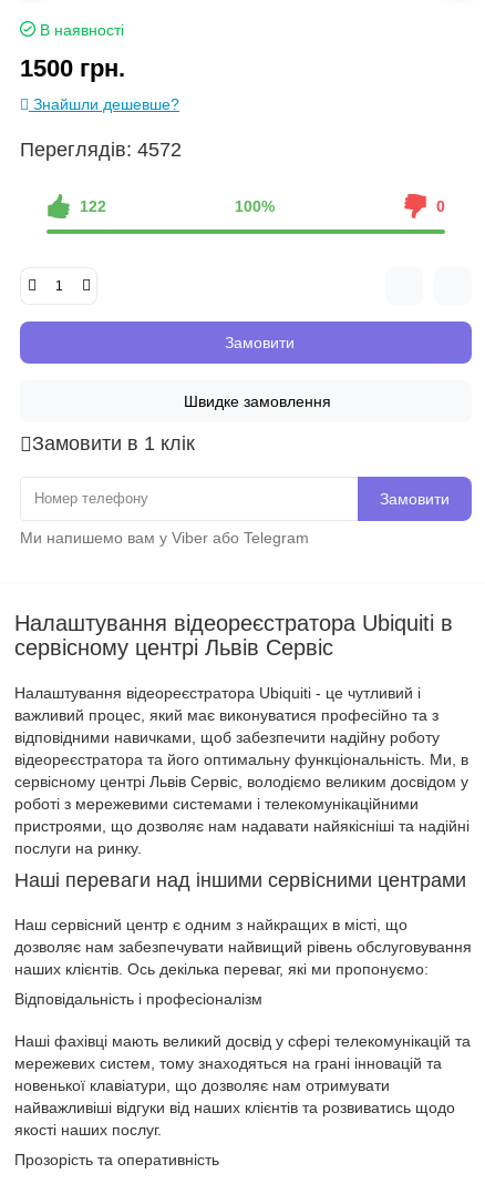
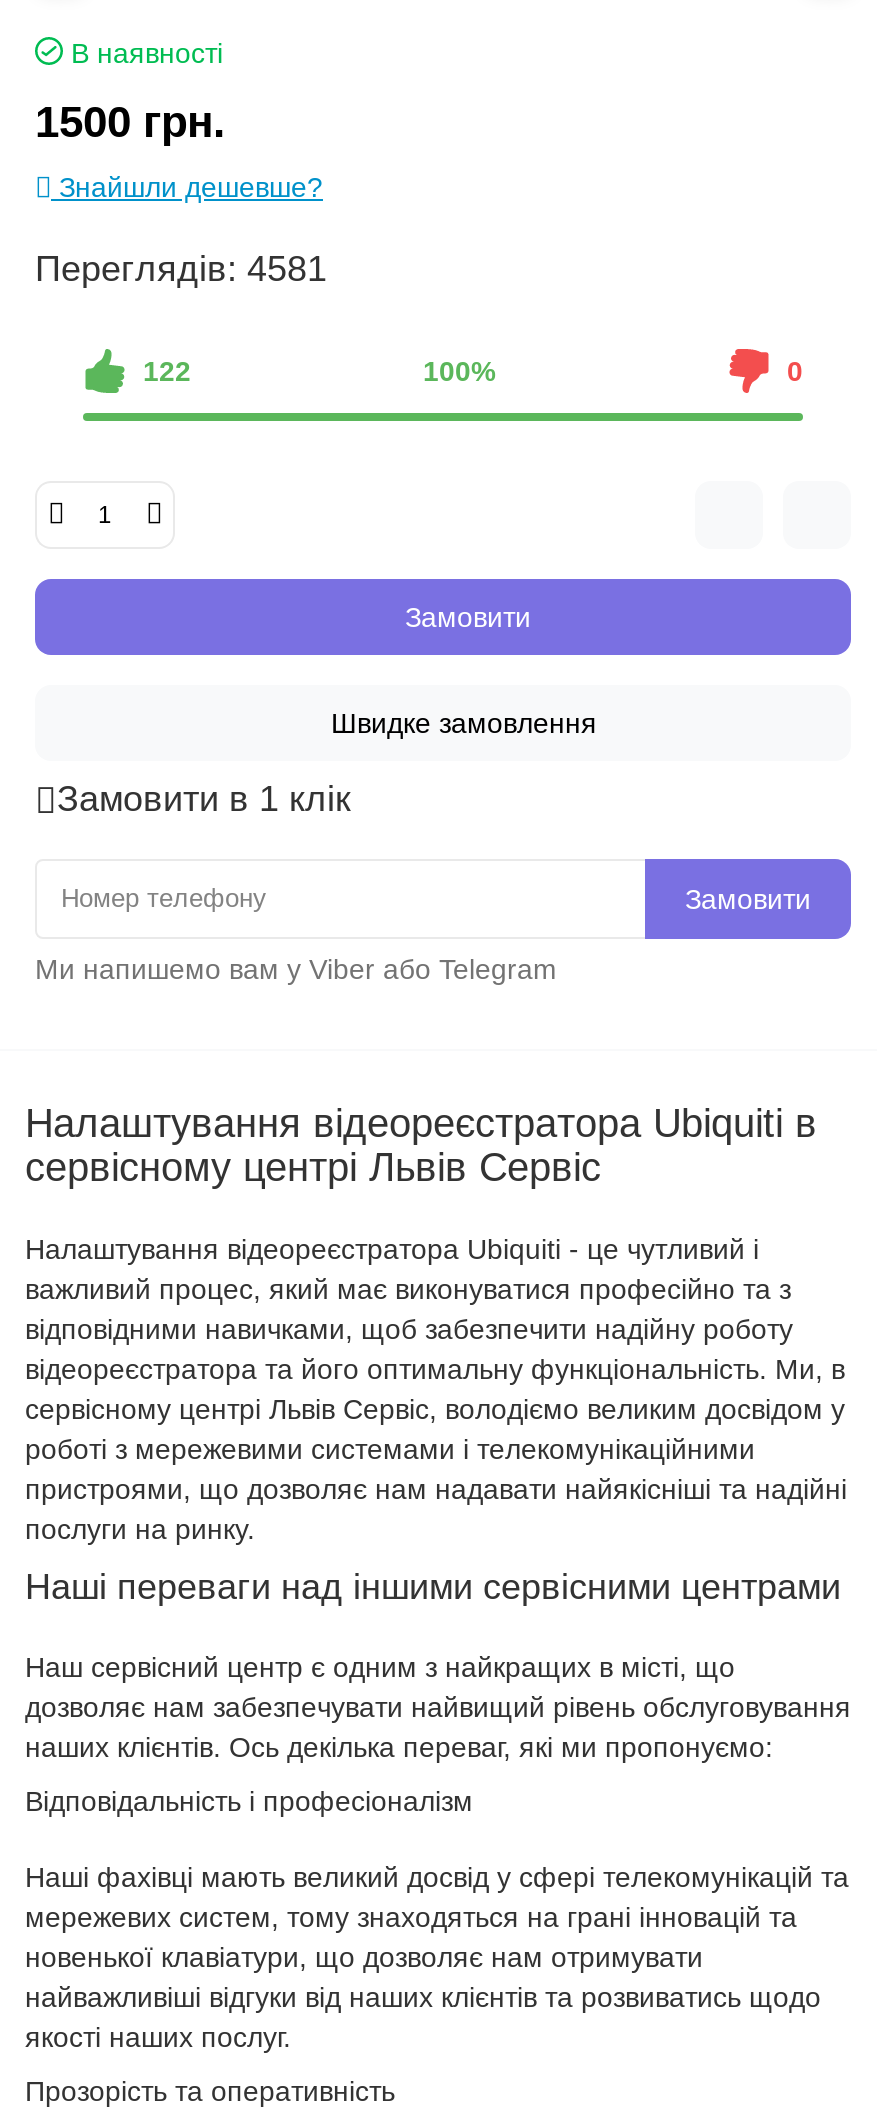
- Переглядів: 4572
+ Переглядів: 4581
